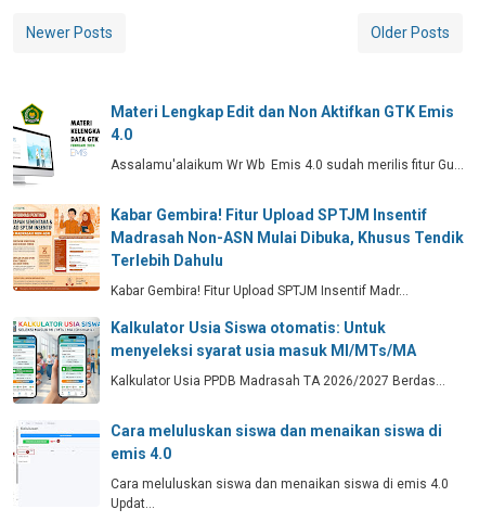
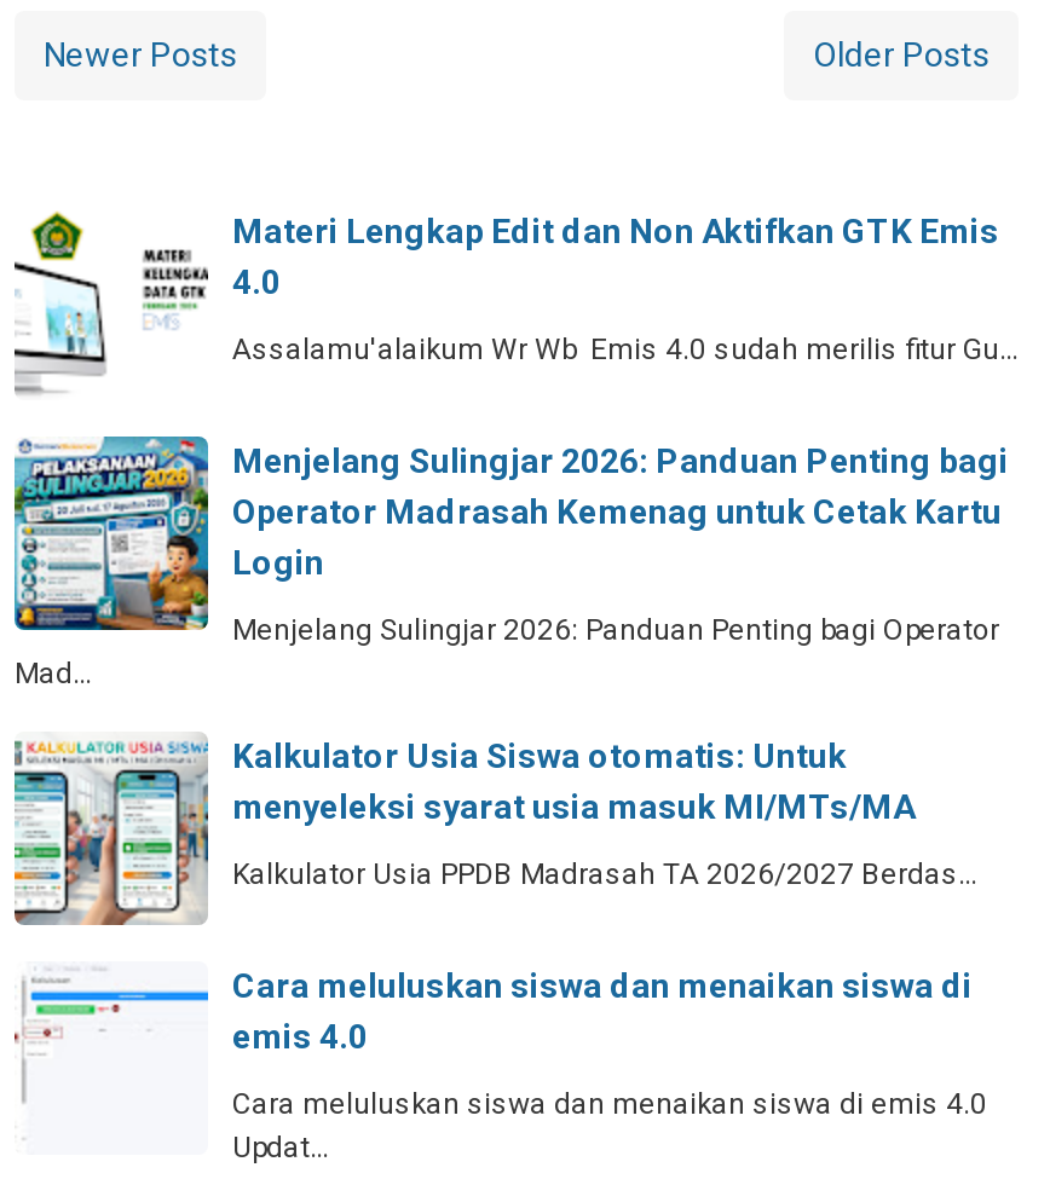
- [image]
- Kabar Gembira! Fitur Upload SPTJM Insentif
- Madrasah Non-ASN Mulai Dibuka, Khusus Tendik
- Terlebih Dahulu
+ [image]
+ Menjelang Sulingjar 2026: Panduan Penting bagi
+ Operator Madrasah Kemenag untuk Cetak Kartu
+ Login

- Kabar Gembira! Fitur Upload SPTJM Insentif Madr…
+ Menjelang Sulingjar 2026: Panduan Penting bagi Operator
+ Mad…
